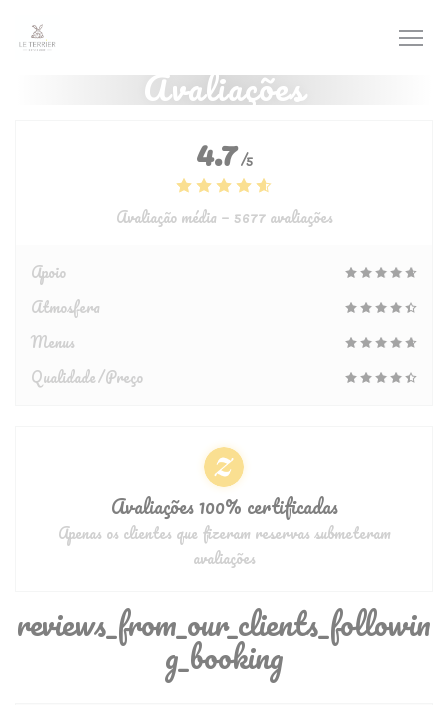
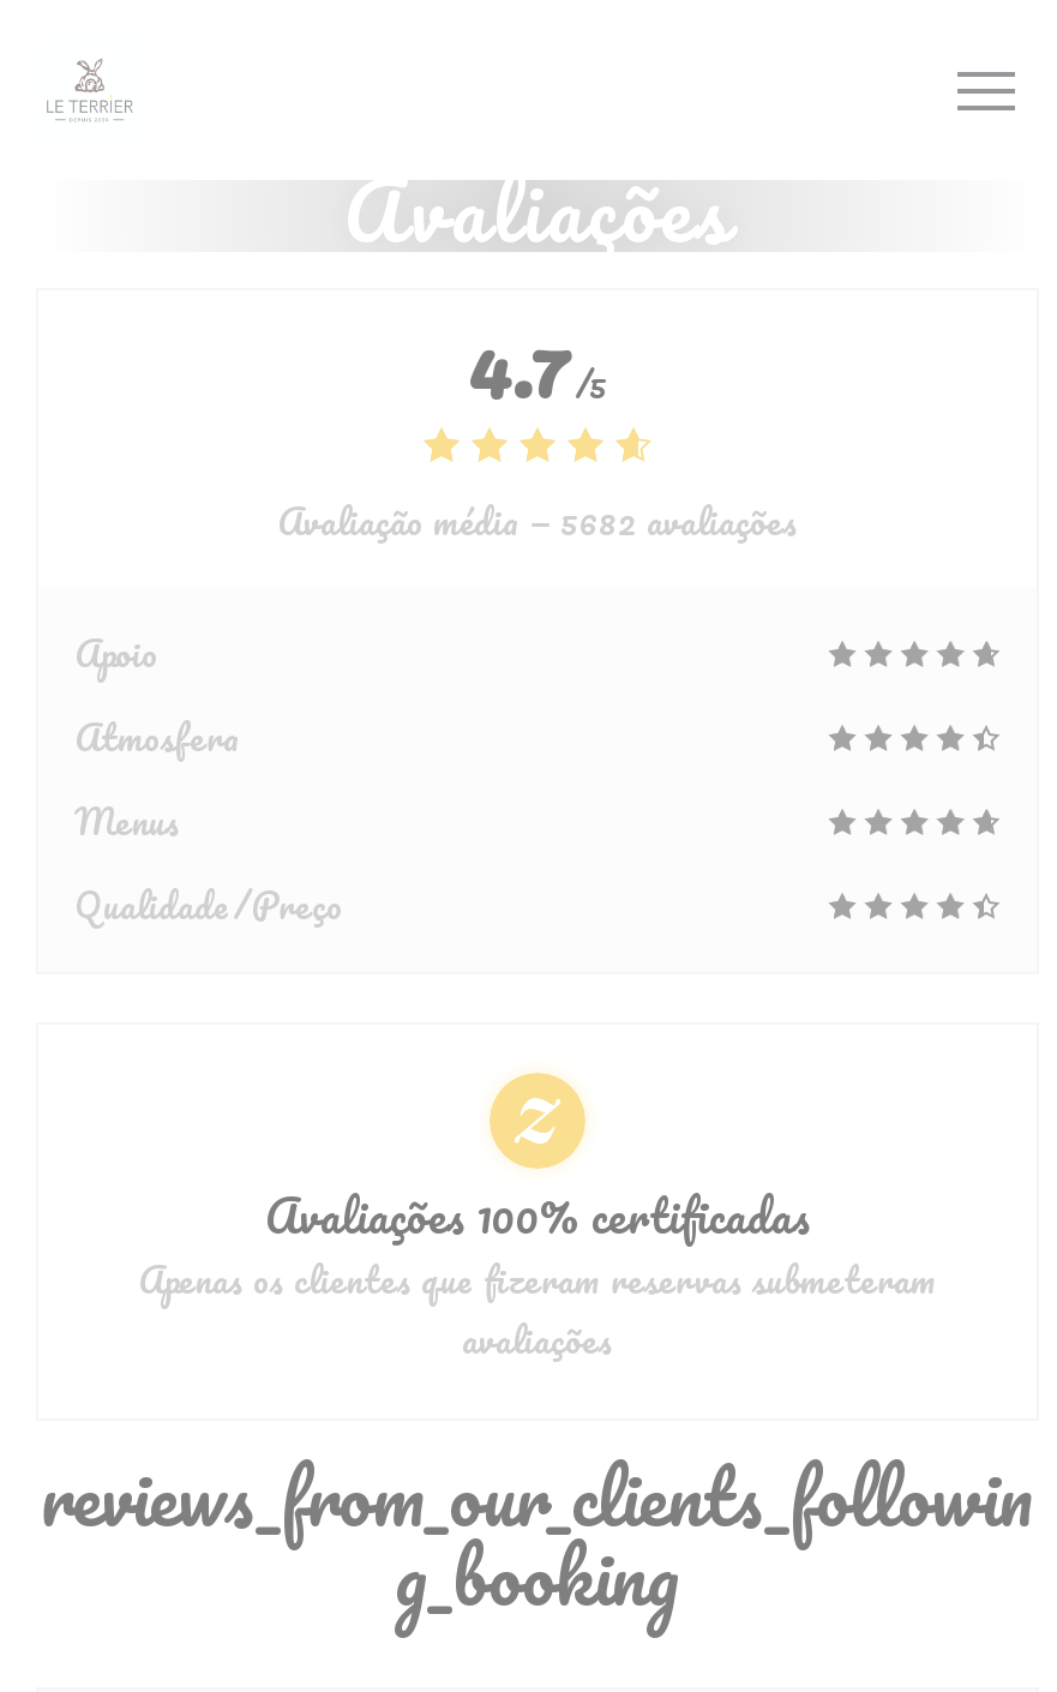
- Avaliação média — 5677 avaliações
+ Avaliação média — 5682 avaliações
